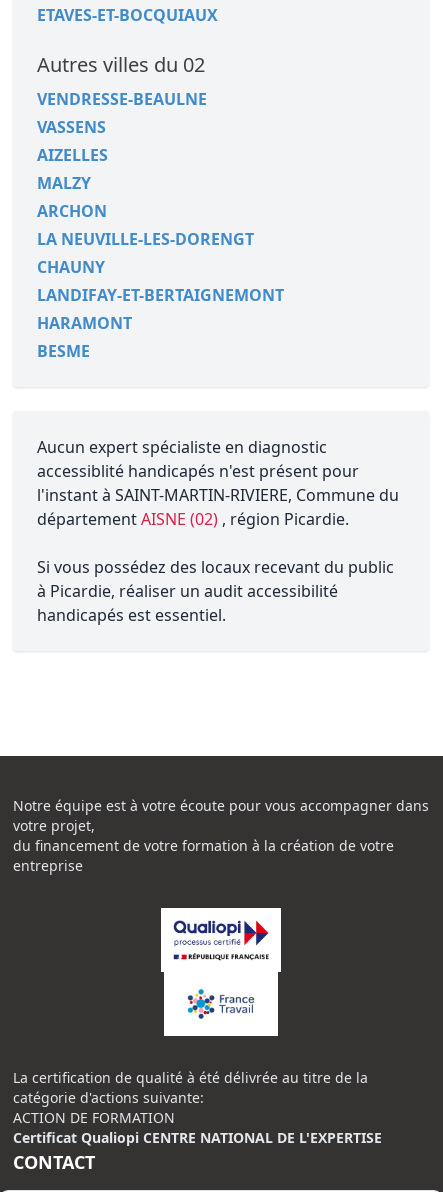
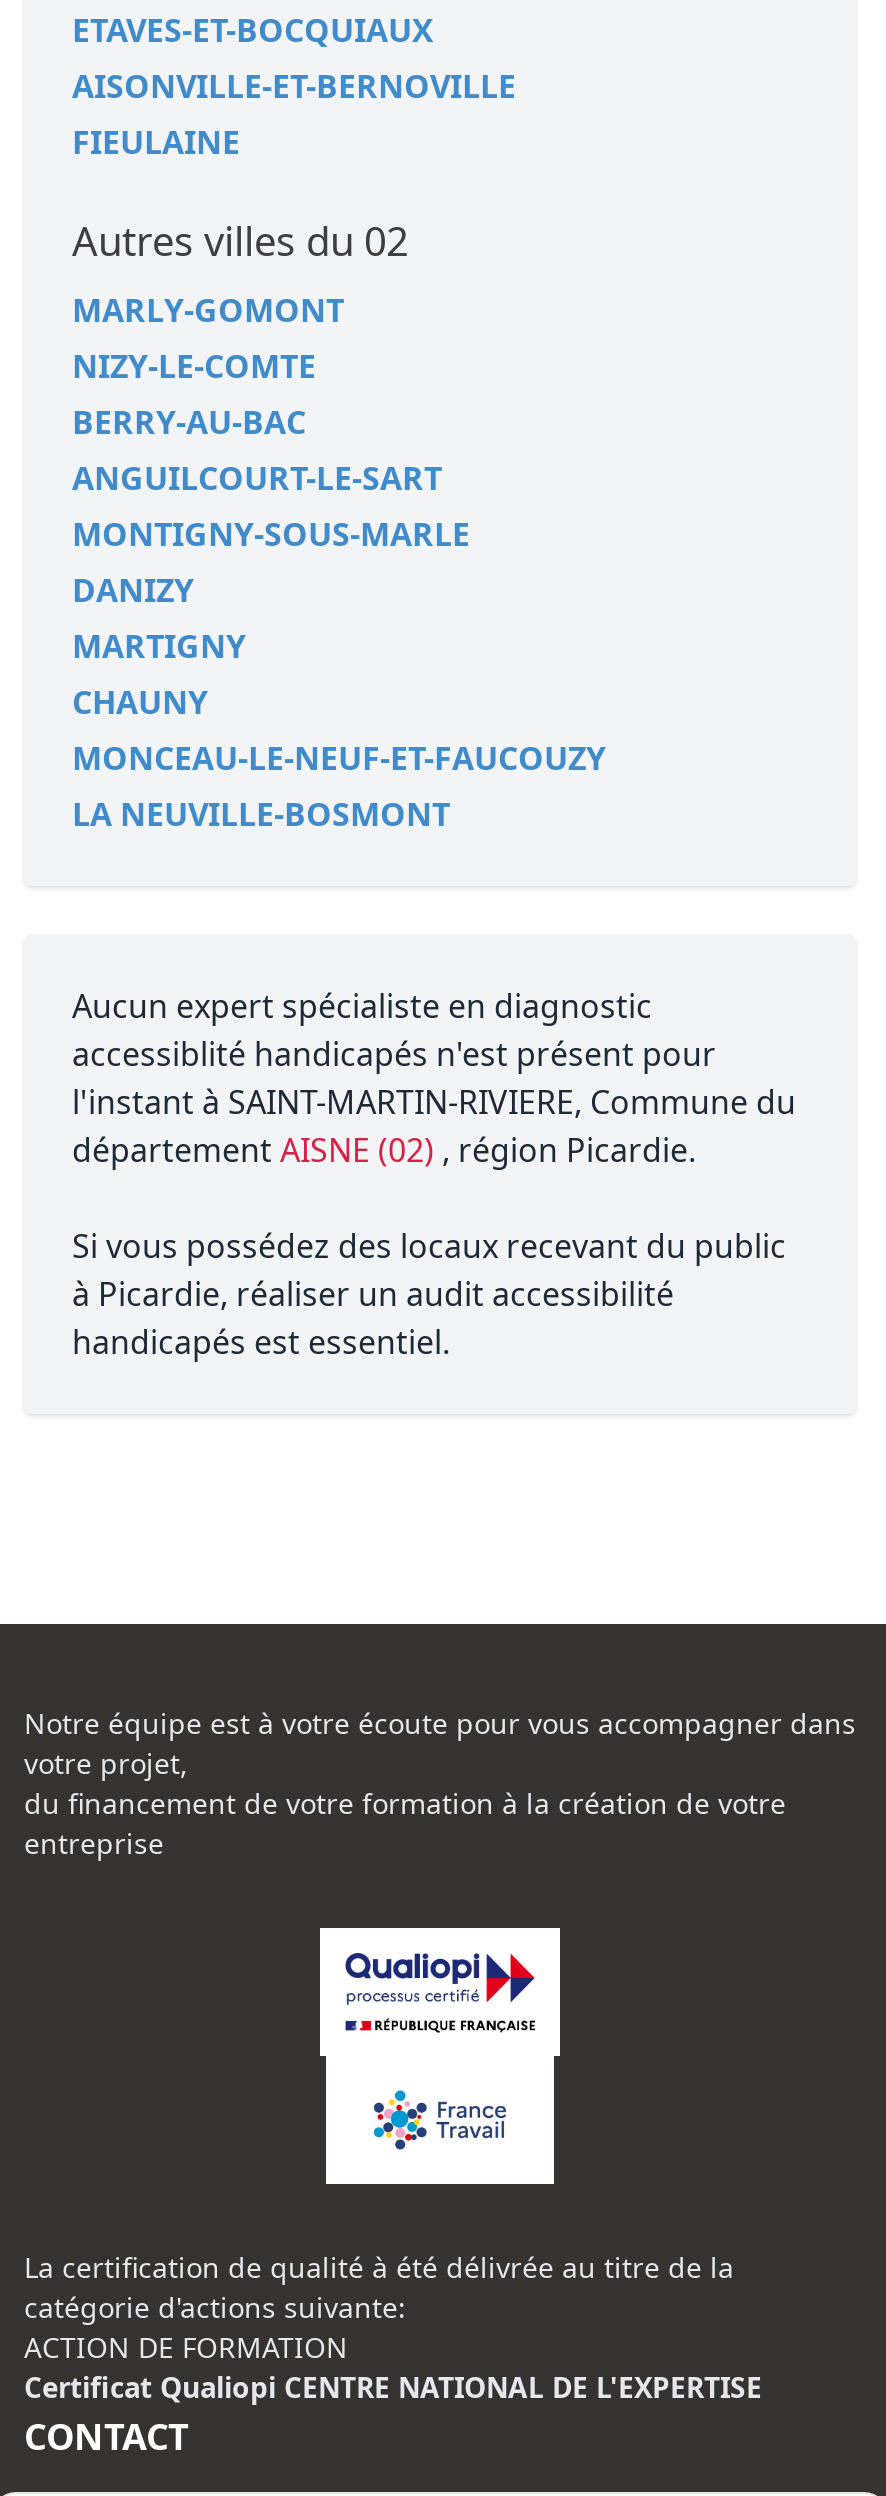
+ AISONVILLE-ET-BERNOVILLE
+ FIEULAINE

- VENDRESSE-BEAULNE
- VASSENS
- AIZELLES
- MALZY
- ARCHON
- LA NEUVILLE-LES-DORENGT
+ MARLY-GOMONT
+ NIZY-LE-COMTE
+ BERRY-AU-BAC
+ ANGUILCOURT-LE-SART
+ MONTIGNY-SOUS-MARLE
+ DANIZY
+ MARTIGNY

moved down: CHAUNY

- LANDIFAY-ET-BERTAIGNEMONT
- HARAMONT
- BESME
+ MONCEAU-LE-NEUF-ET-FAUCOUZY
+ LA NEUVILLE-BOSMONT
